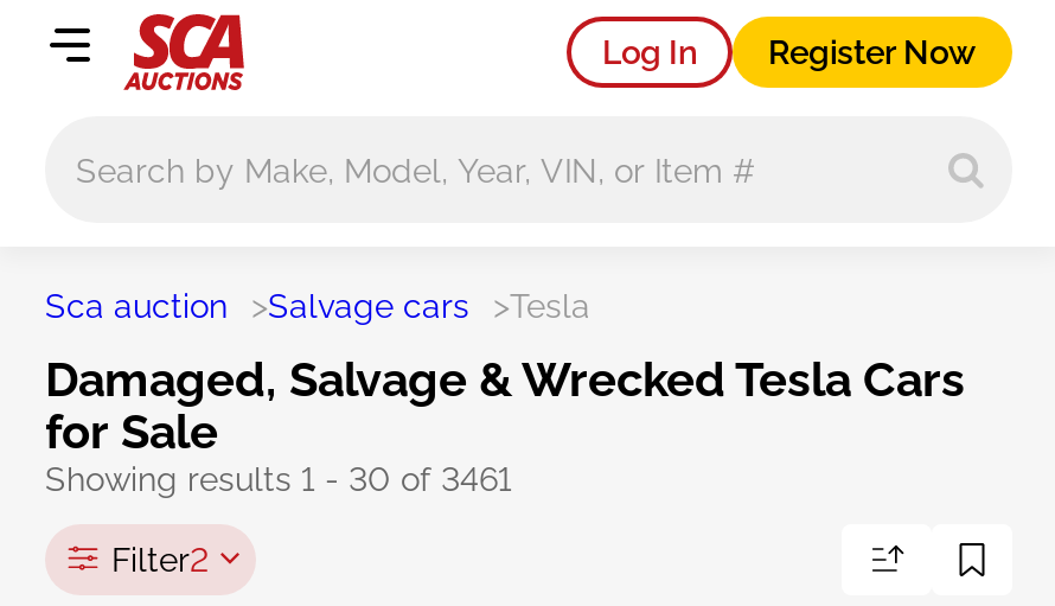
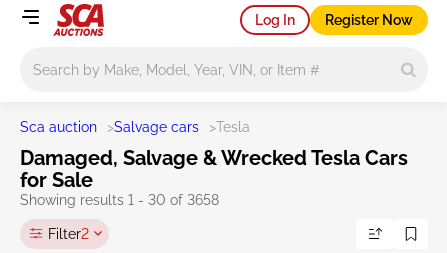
- Showing results 1 - 30 of 3461
+ Showing results 1 - 30 of 3658
